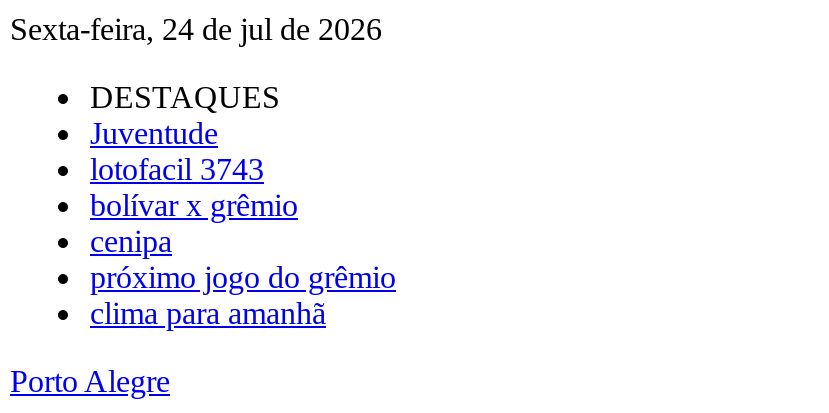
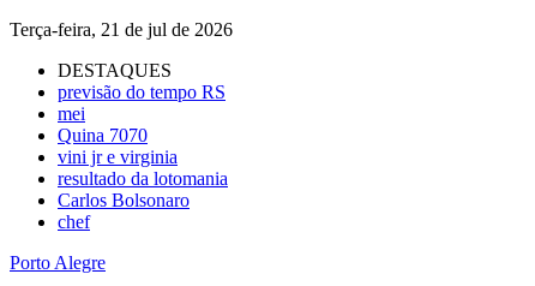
- Sexta-feira, 24 de jul de 2026
+ Terça-feira, 21 de jul de 2026

- Juventude
- lotofacil 3743
- bolívar x grêmio
- cenipa
- próximo jogo do grêmio
- clima para amanhã
+ previsão do tempo RS
+ mei
+ Quina 7070
+ vini jr e virginia
+ resultado da lotomania
+ Carlos Bolsonaro
+ chef
